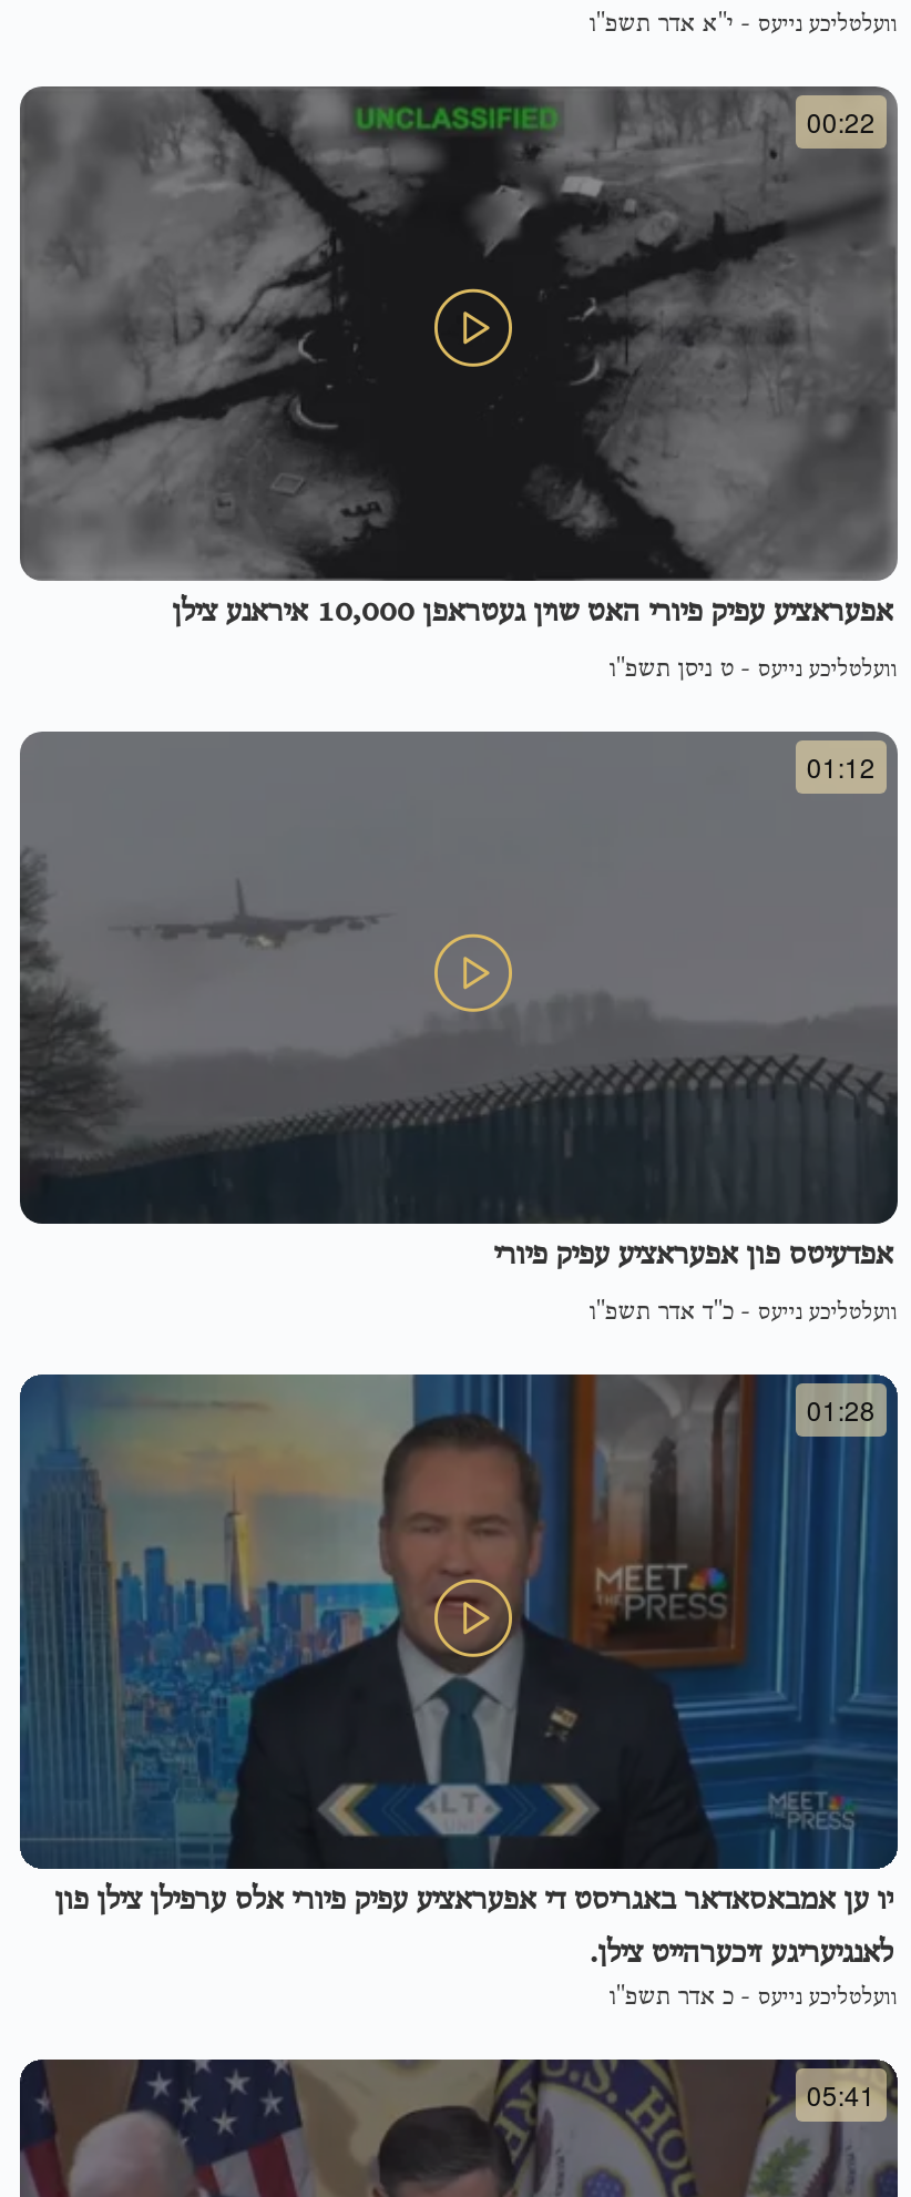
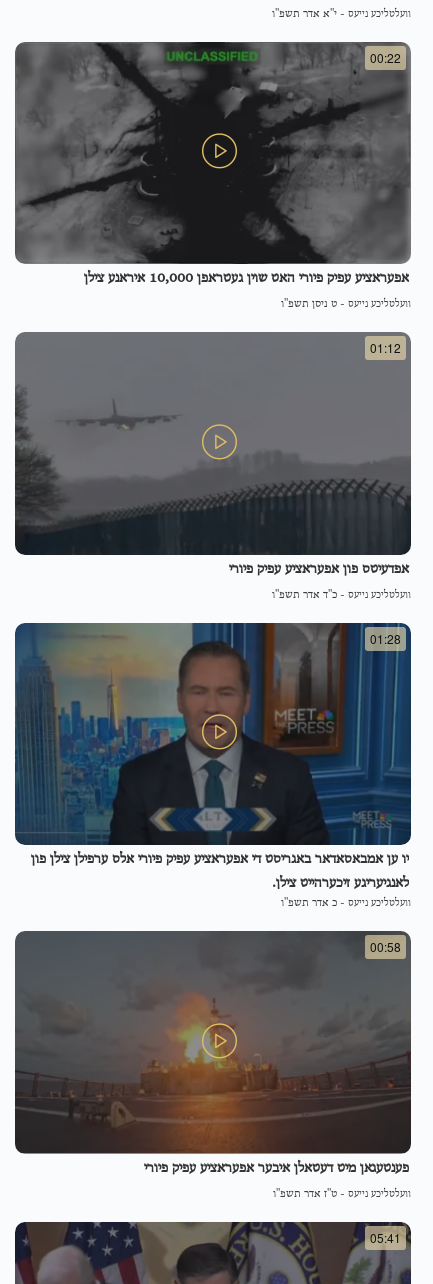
+ [image]
+ 00:58

+ פענטעגאן מיט דעטאלן איבער אפעראציע עפיק פיורי
+ וועלטליכע נייעס - ט"ז אדר תשפ"ו
